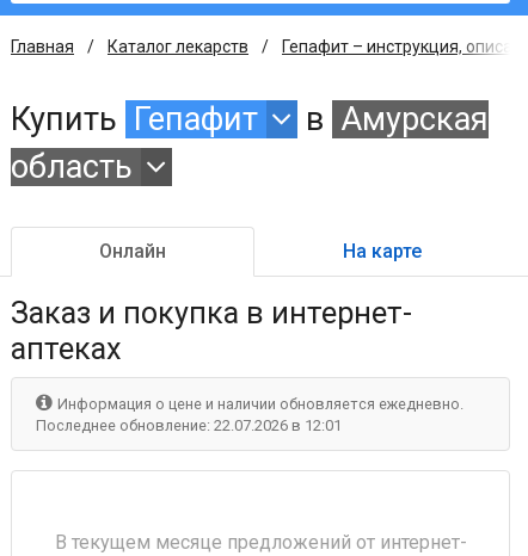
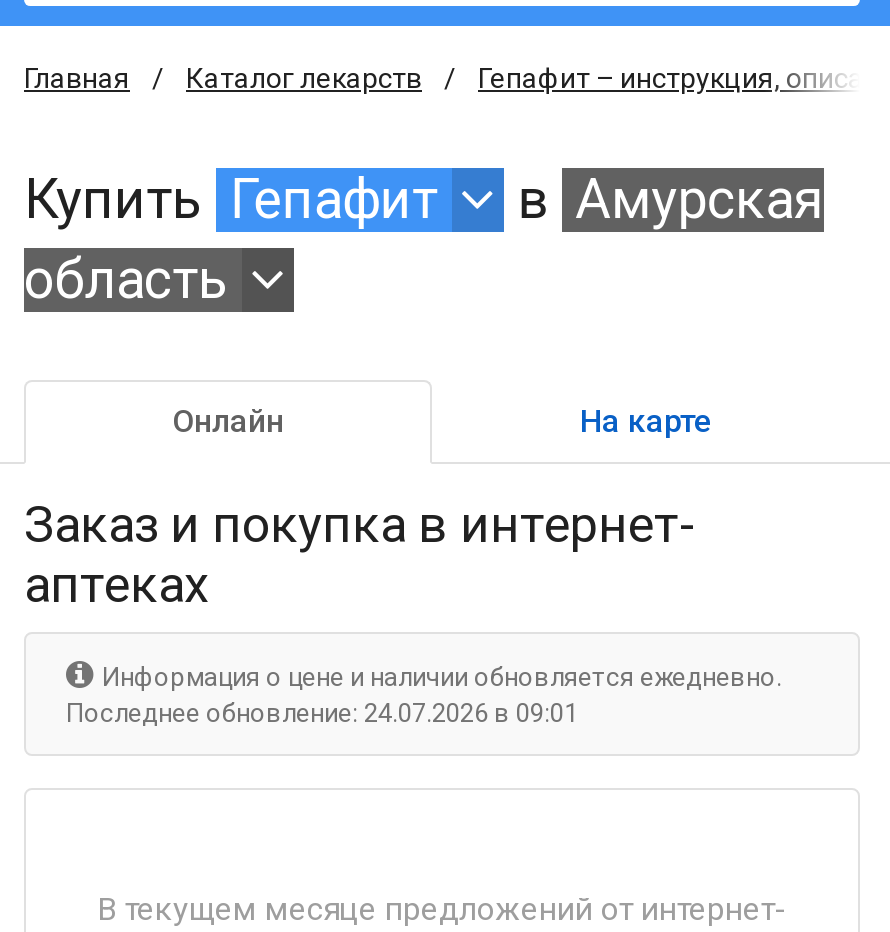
- Последнее обновление: 22.07.2026 в 12:01
+ Последнее обновление: 24.07.2026 в 09:01
